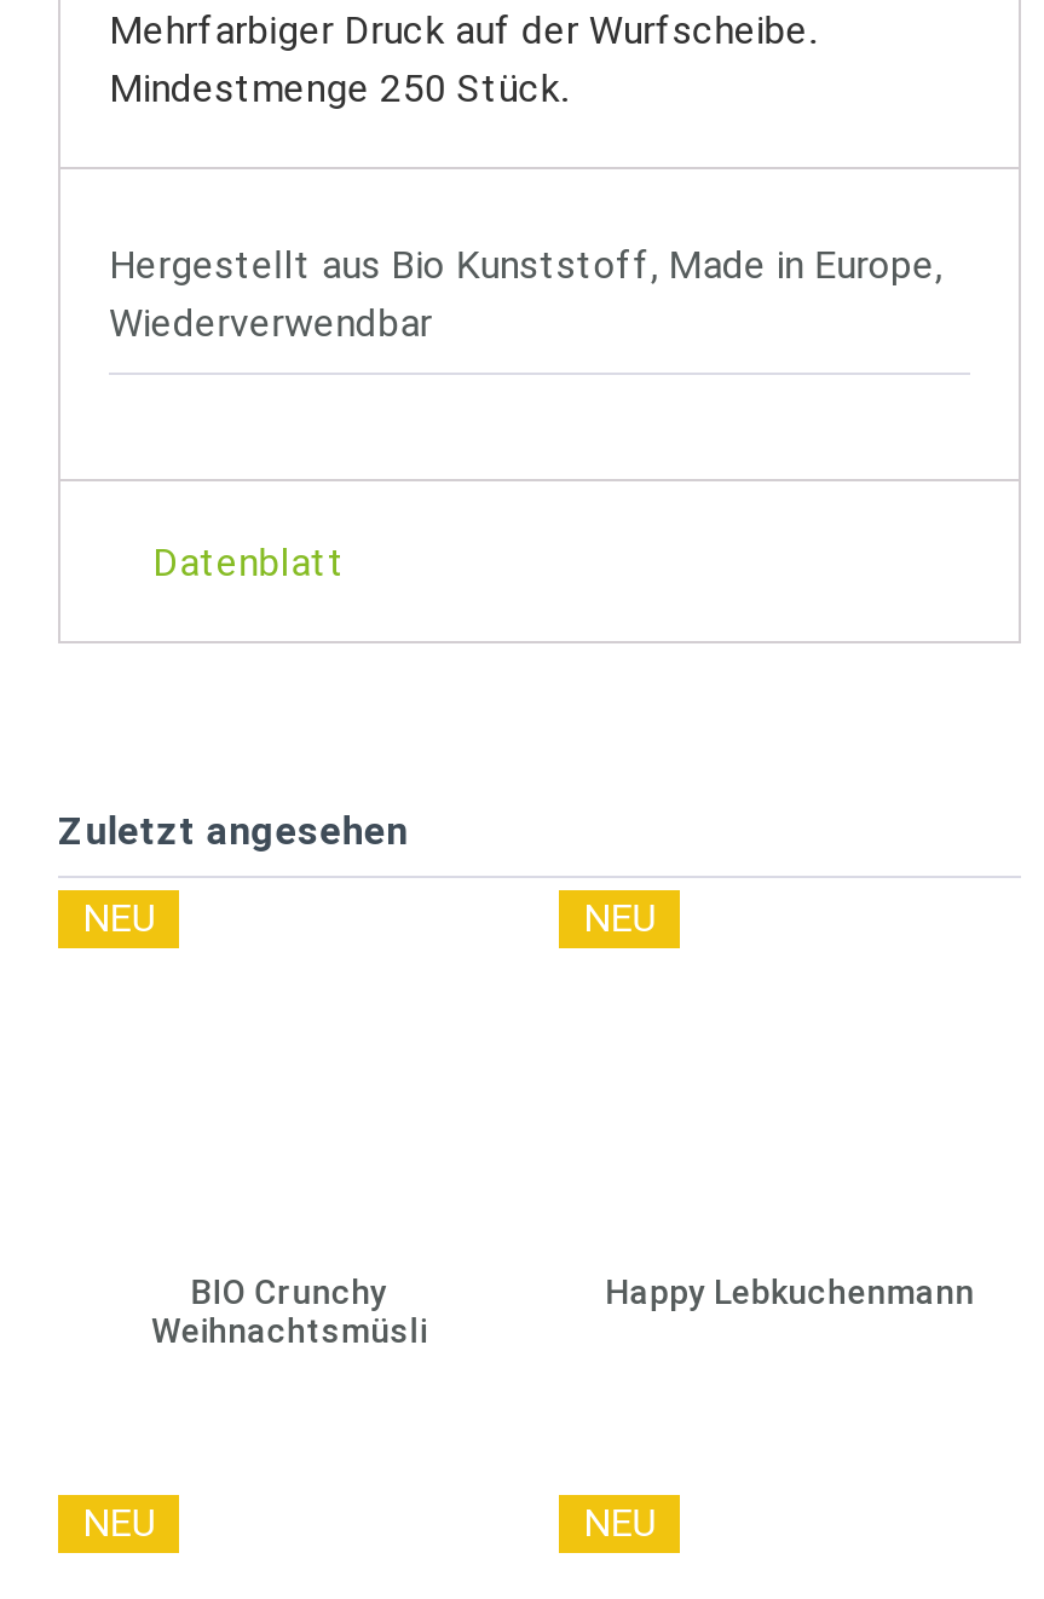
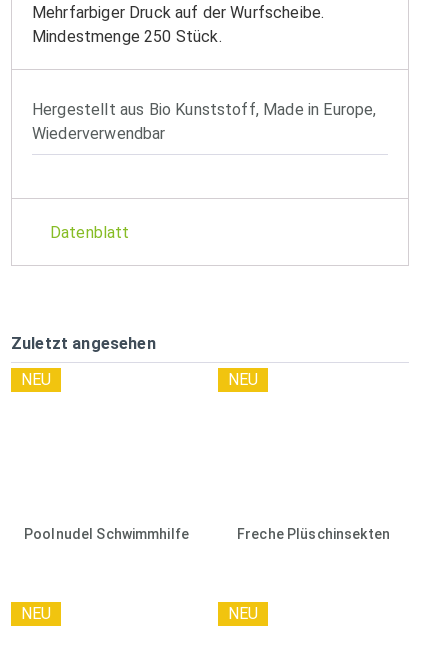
- BIO Crunchy
- Weihnachtsmüsli
+ Poolnudel Schwimmhilfe

- Happy Lebkuchenmann
+ Freche Plüschinsekten
